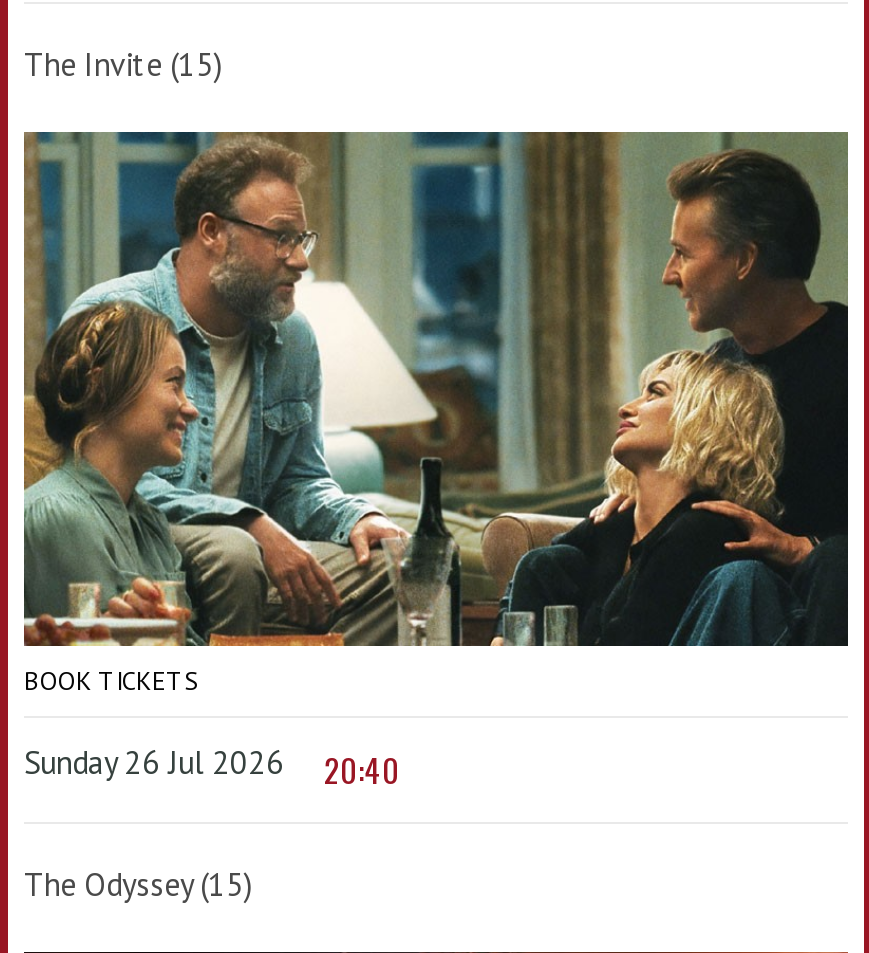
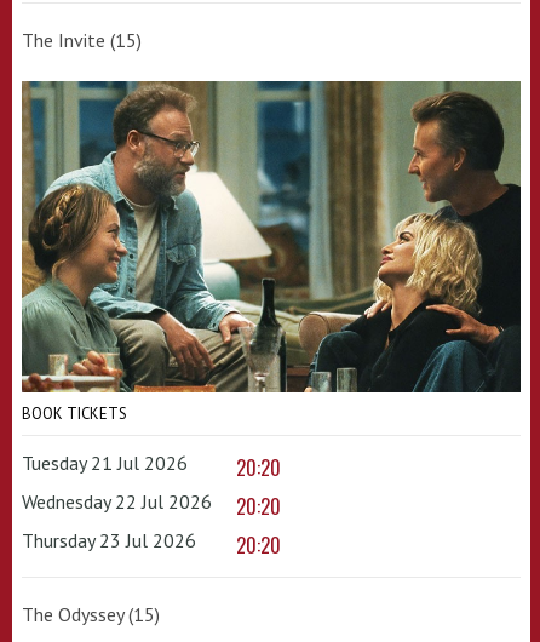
- Sunday 26 Jul 2026
- 20:40
+ Tuesday 21 Jul 2026
+ 20:20
+ Wednesday 22 Jul 2026
+ 20:20
+ Thursday 23 Jul 2026
+ 20:20
